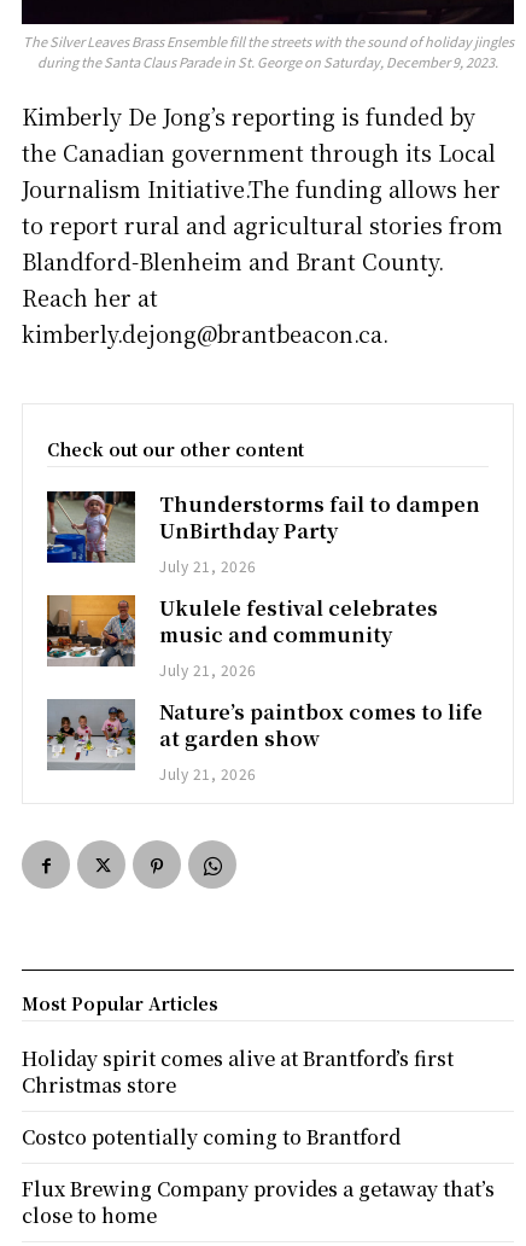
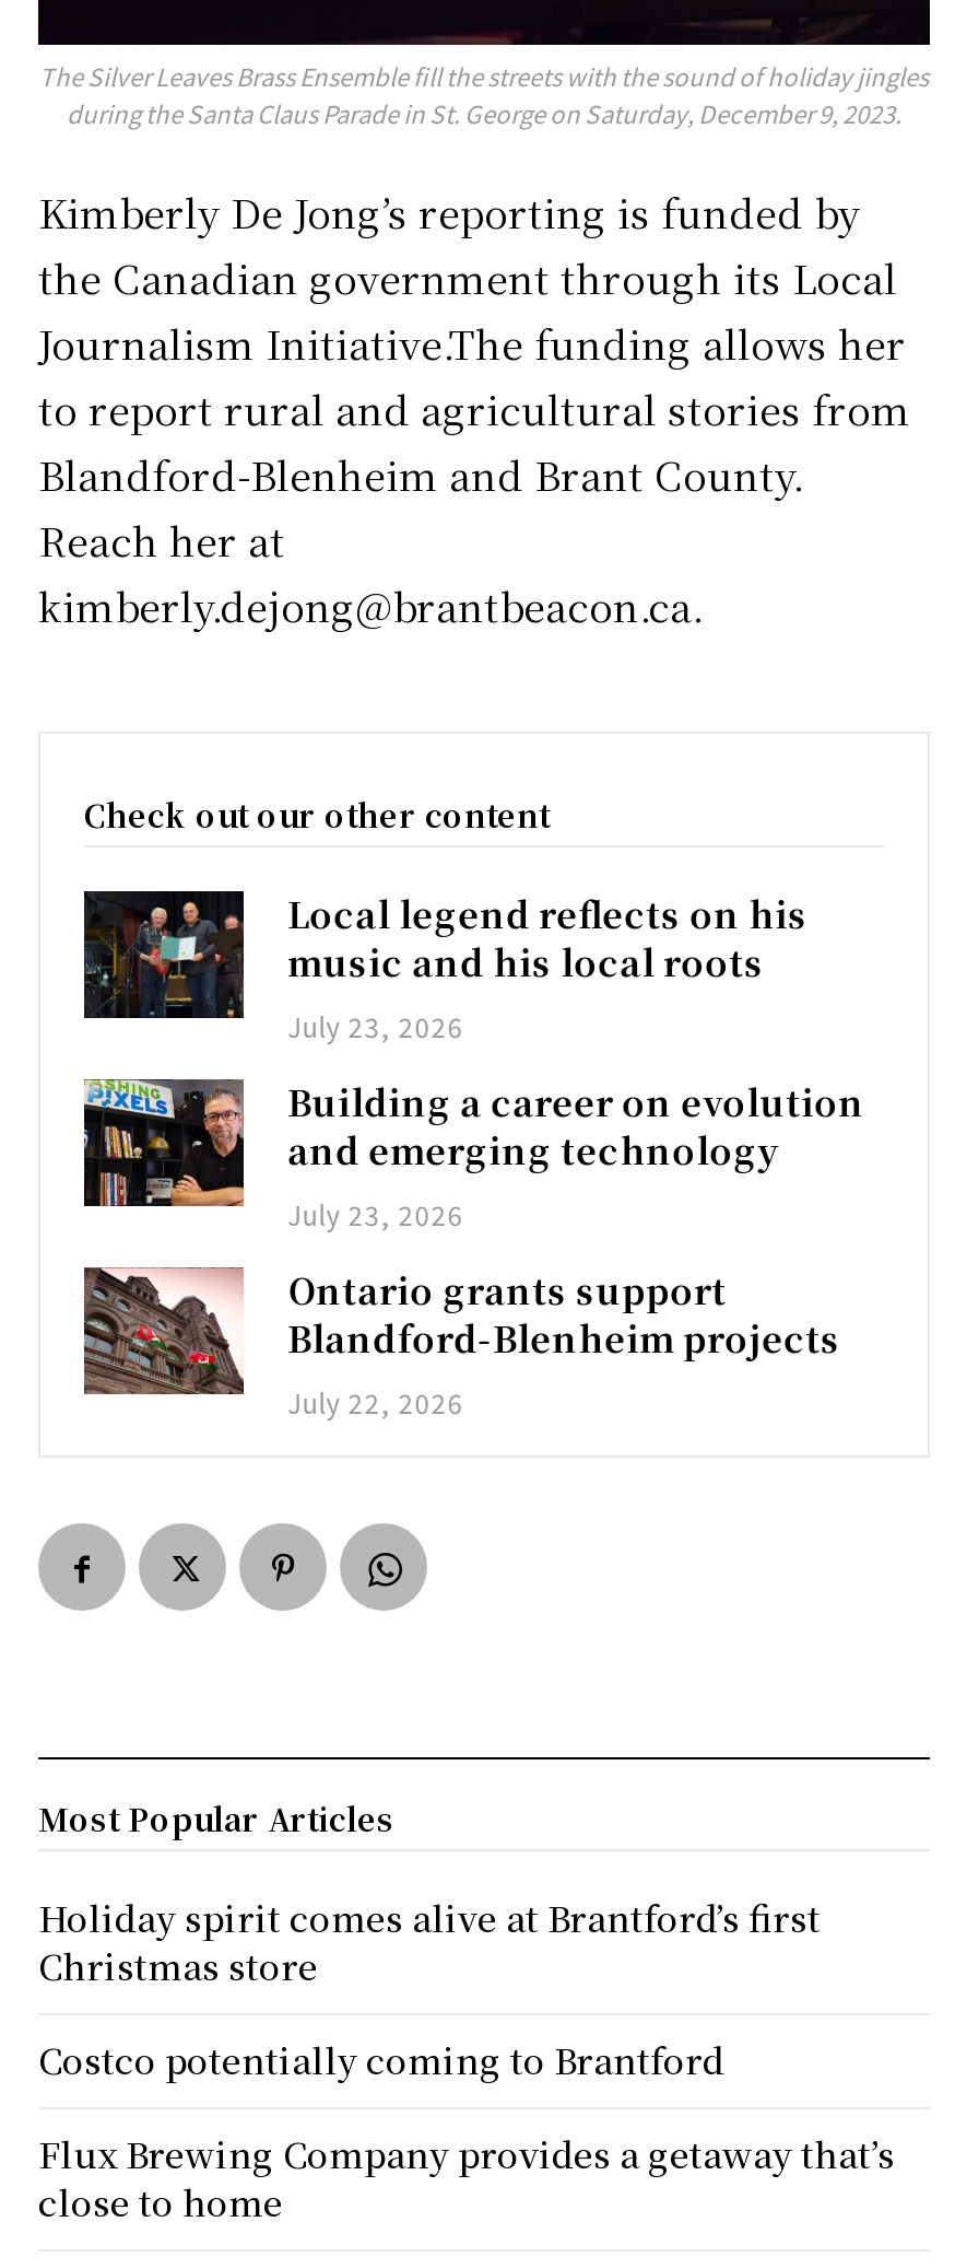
- [image]
- Thunderstorms fail to dampen
- UnBirthday Party
- July 21, 2026
+ [image]
+ Local legend reflects on his
+ music and his local roots
+ July 23, 2026

- [image]
- Ukulele festival celebrates
- music and community
- July 21, 2026
+ [image]
+ Building a career on evolution
+ and emerging technology
+ July 23, 2026

- [image]
- Nature’s paintbox comes to life
- at garden show
- July 21, 2026
+ [image]
+ Ontario grants support
+ Blandford-Blenheim projects
+ July 22, 2026
